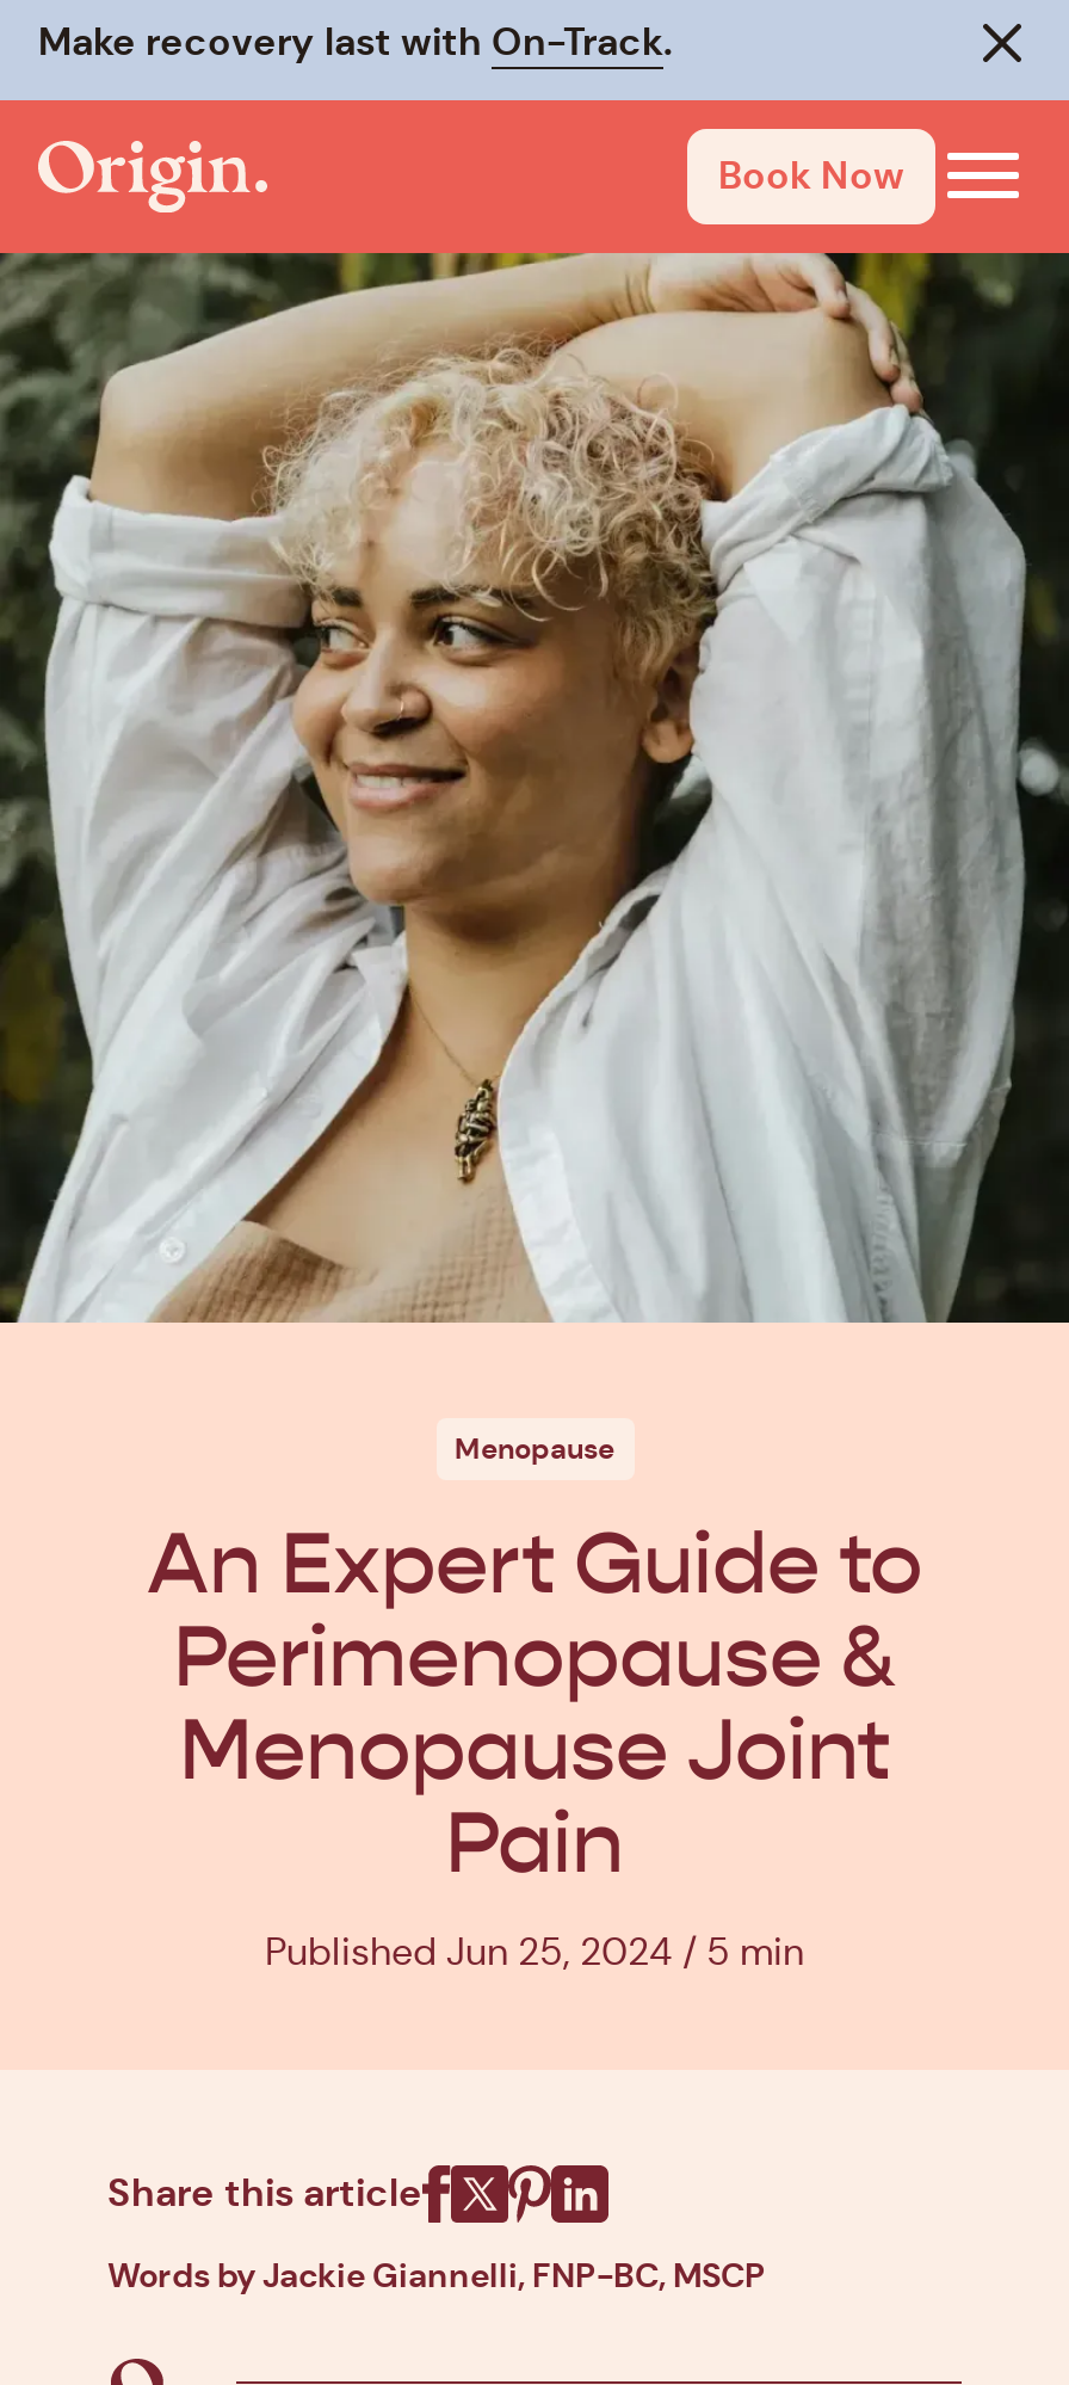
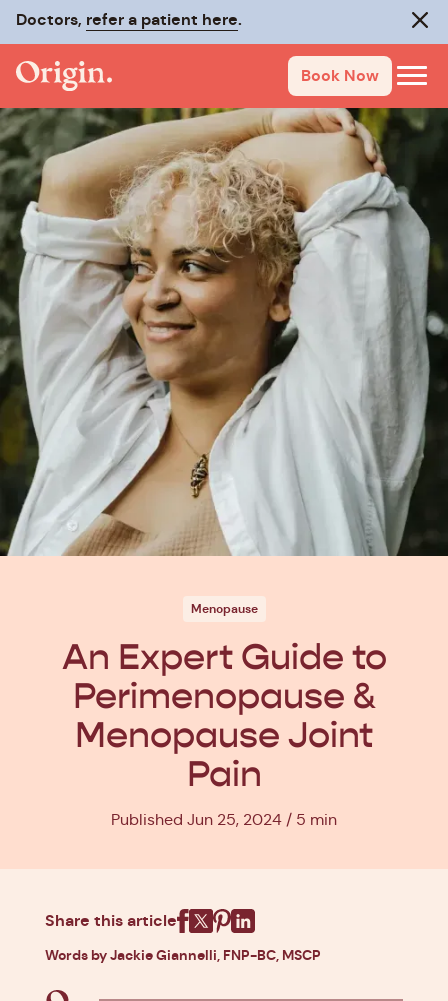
- Make recovery last with On-Track.
+ Doctors, refer a patient here.
